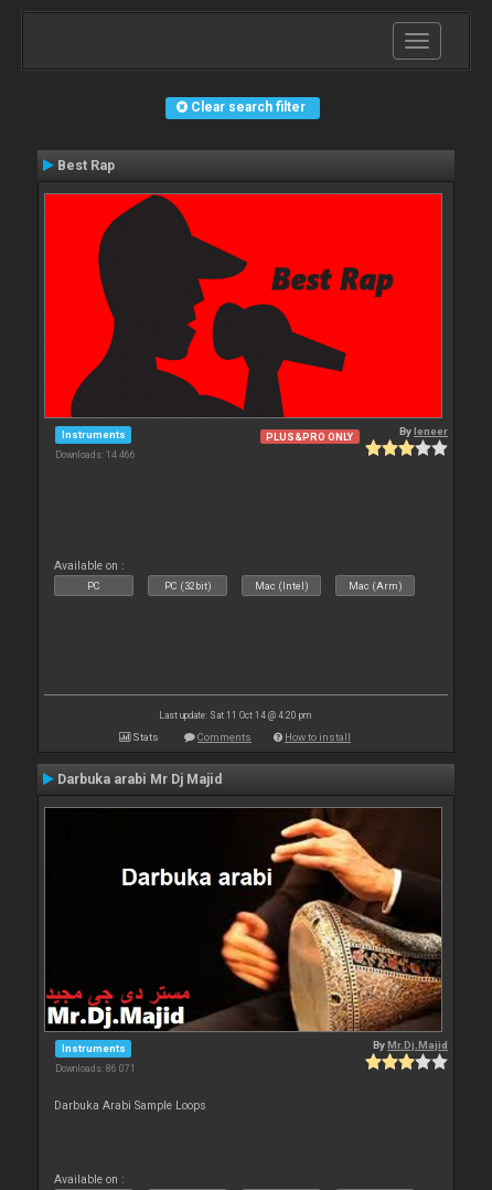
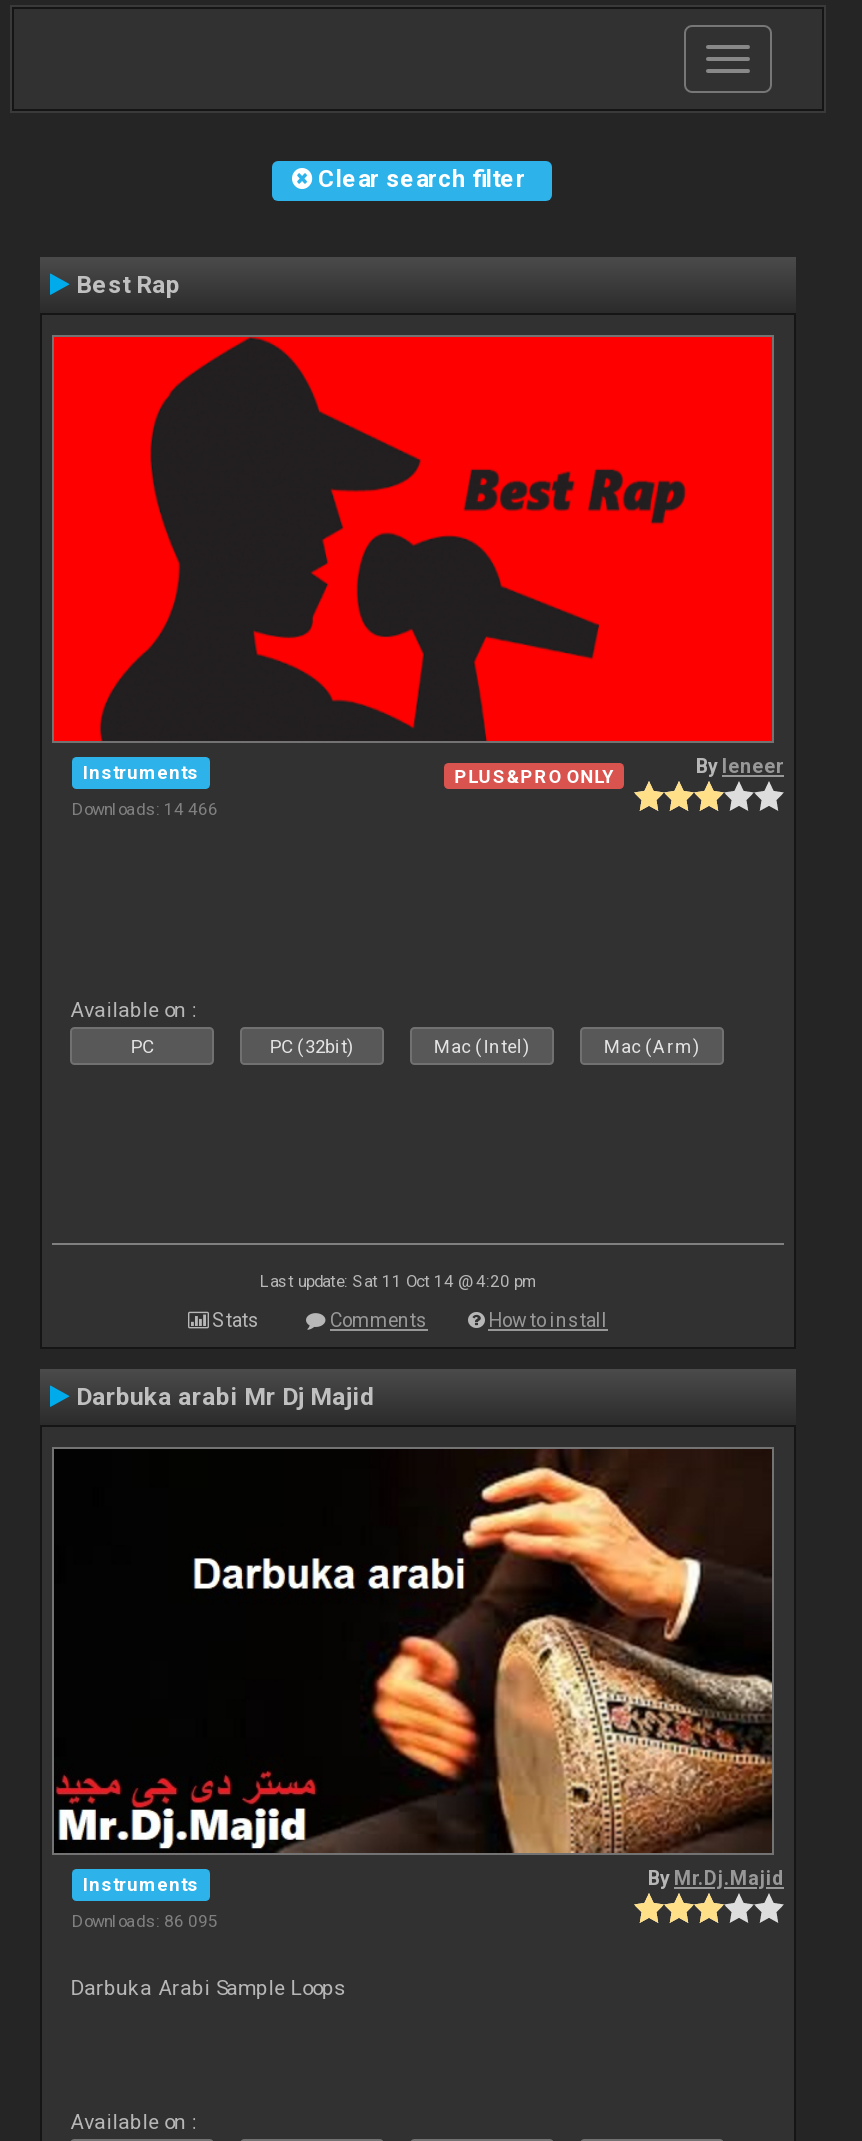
- Downloads: 86 071
+ Downloads: 86 095
